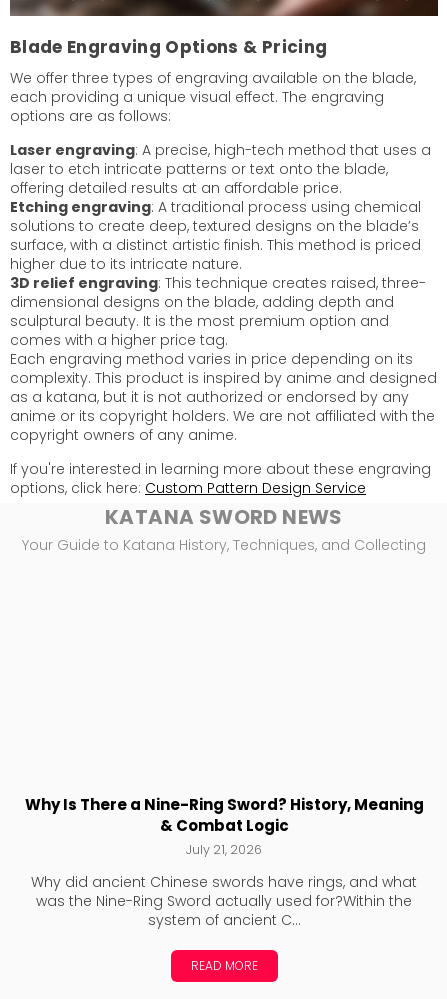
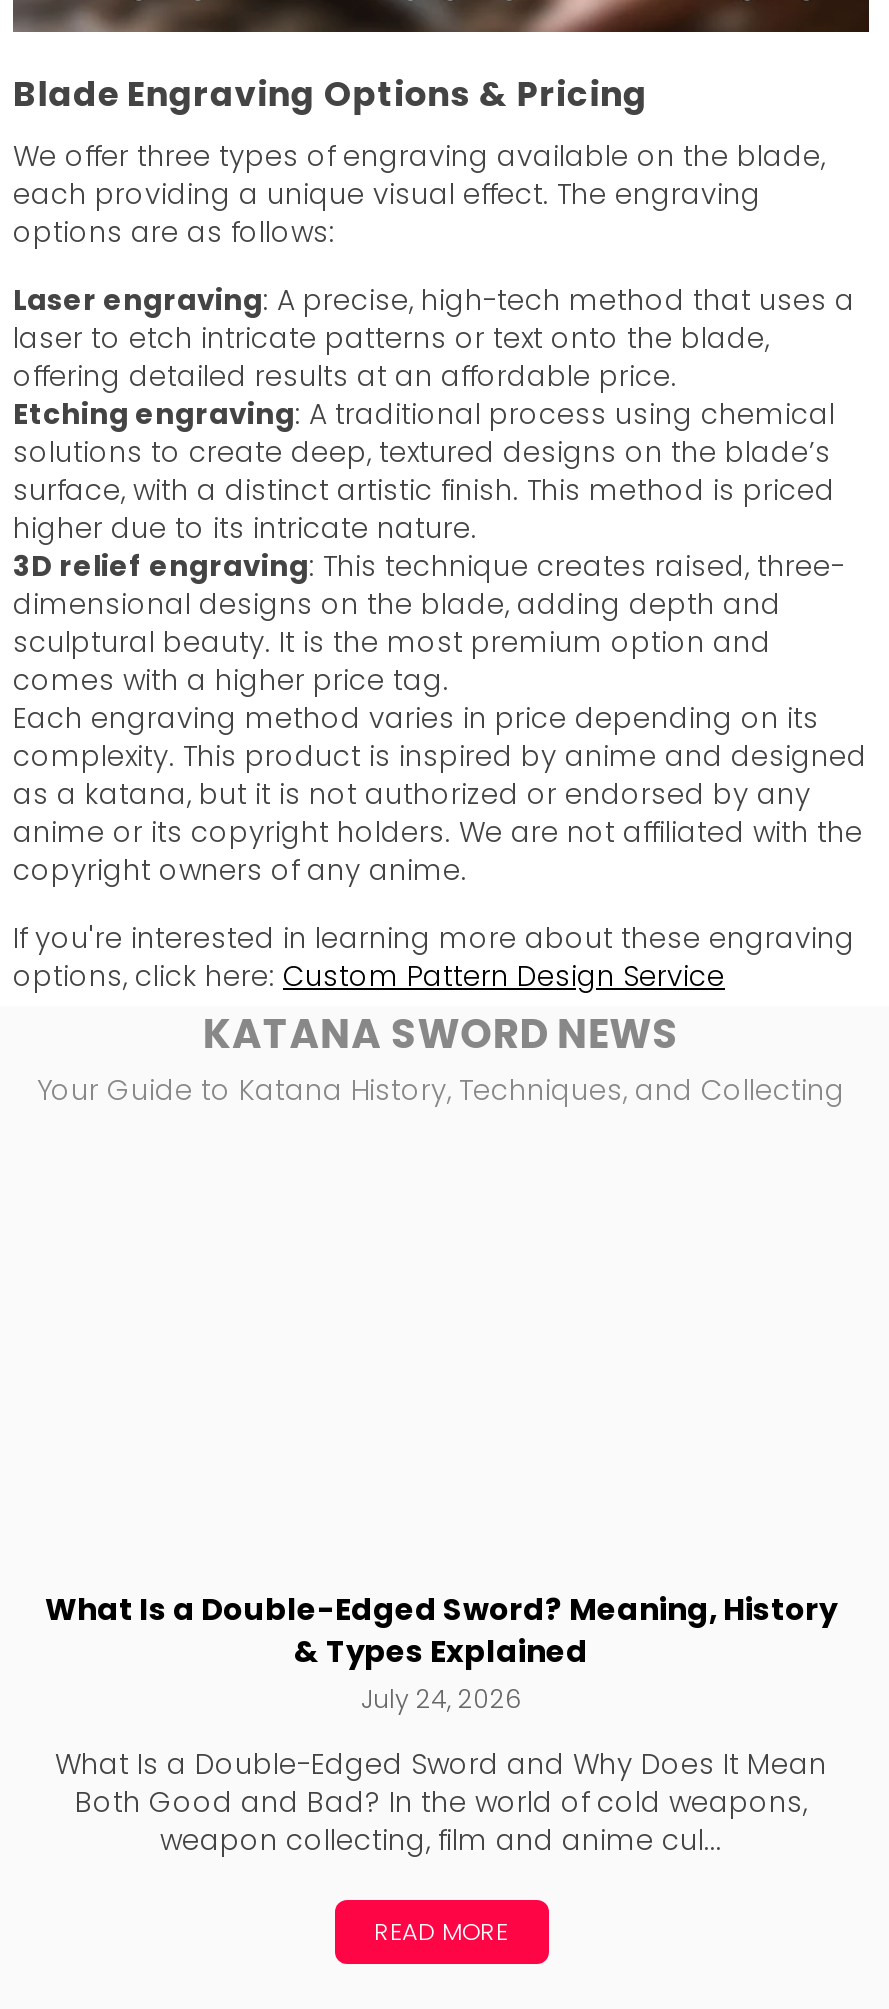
- Why Is There a Nine-Ring Sword? History, Meaning
- & Combat Logic
- July 21, 2026
+ What Is a Double-Edged Sword? Meaning, History
+ & Types Explained
+ July 24, 2026

- Why did ancient Chinese swords have rings, and what
- was the Nine-Ring Sword actually used for?Within the
- system of ancient C...
+ What Is a Double-Edged Sword and Why Does It Mean
+ Both Good and Bad? In the world of cold weapons,
+ weapon collecting, film and anime cul...
